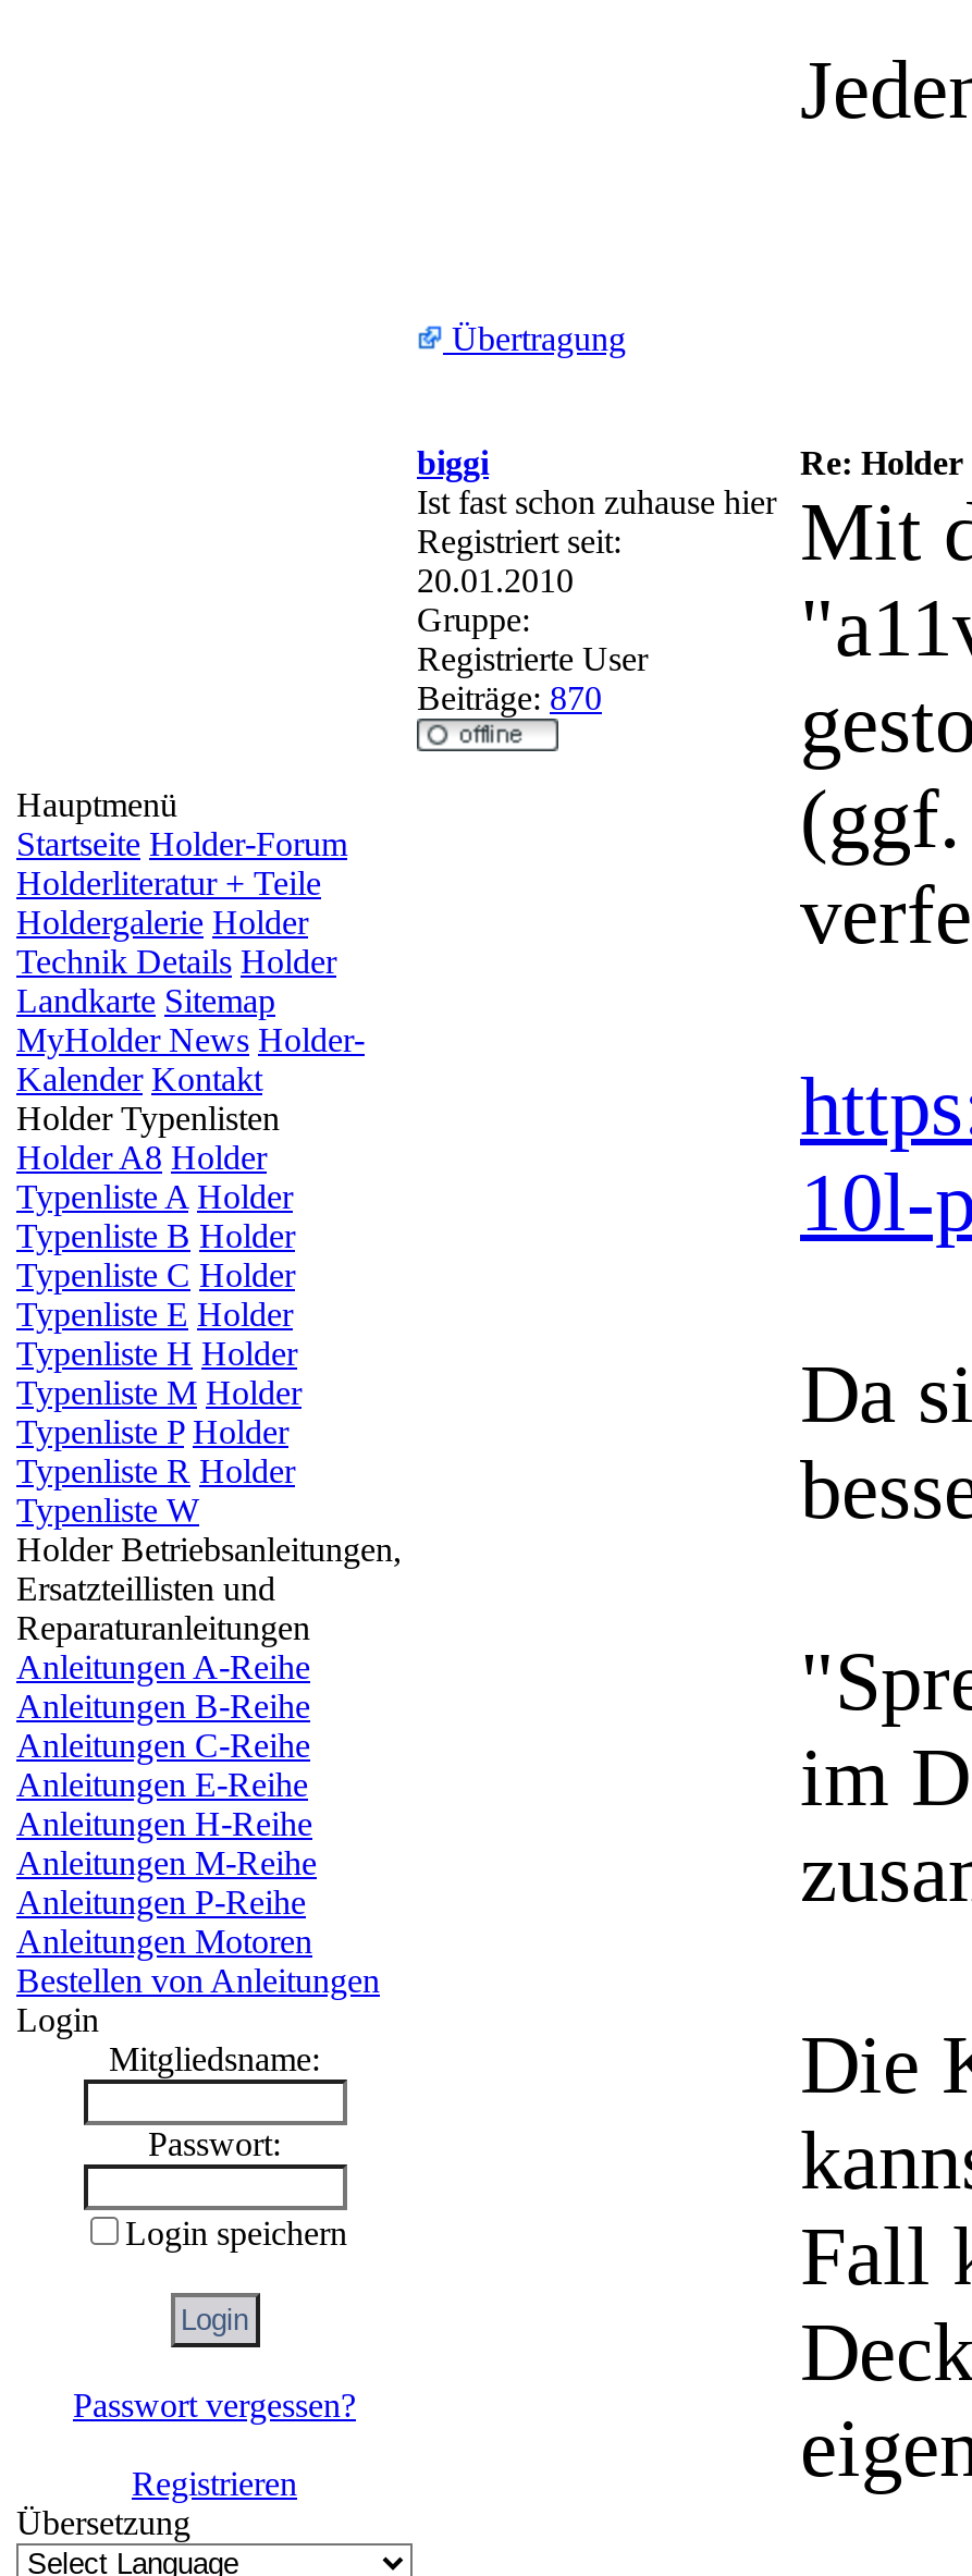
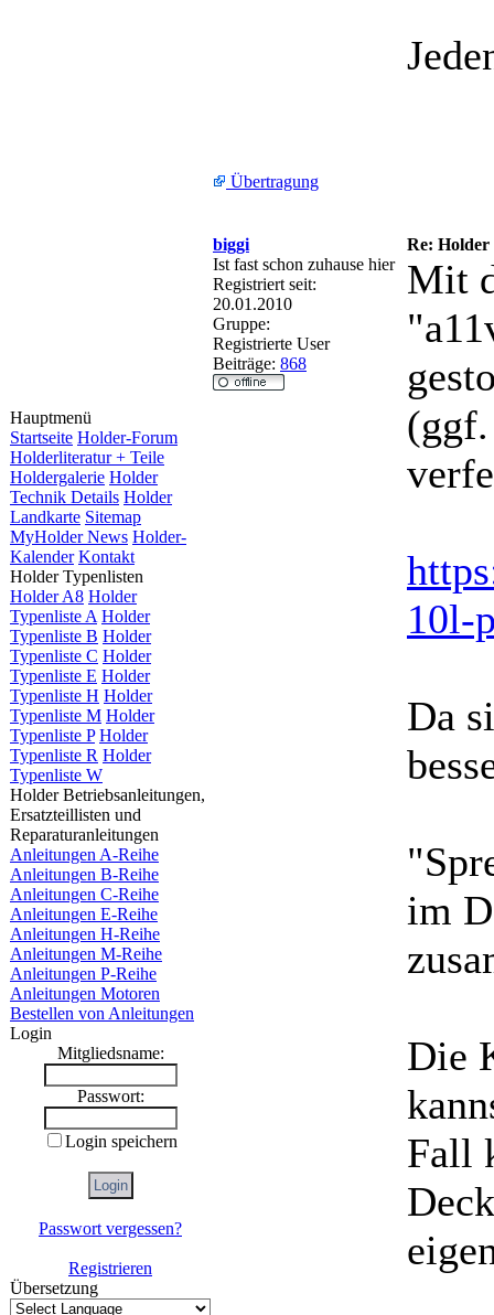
- Beiträge: 870
+ Beiträge: 868
